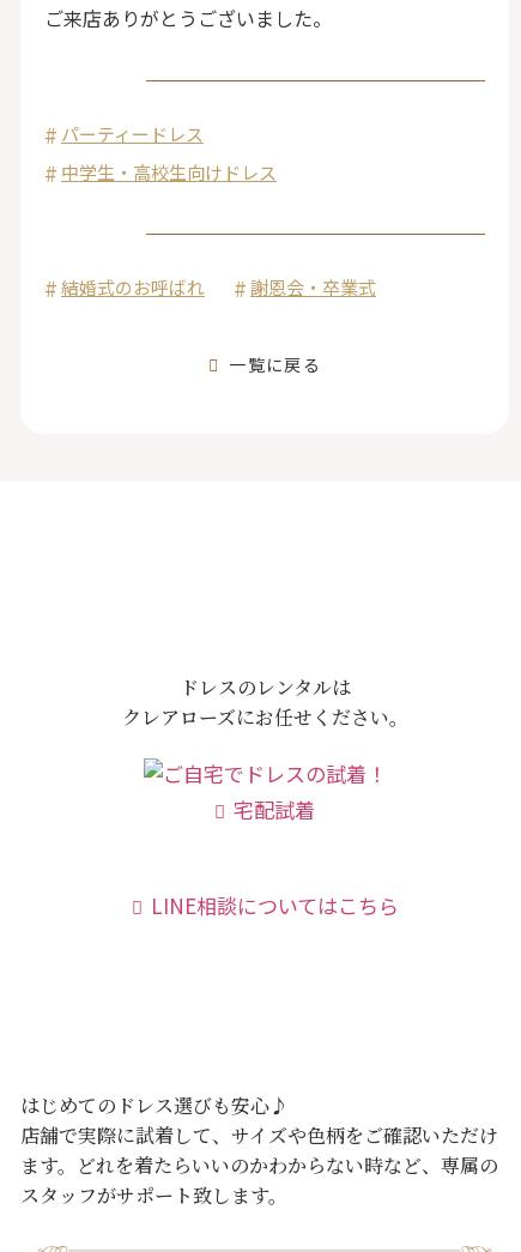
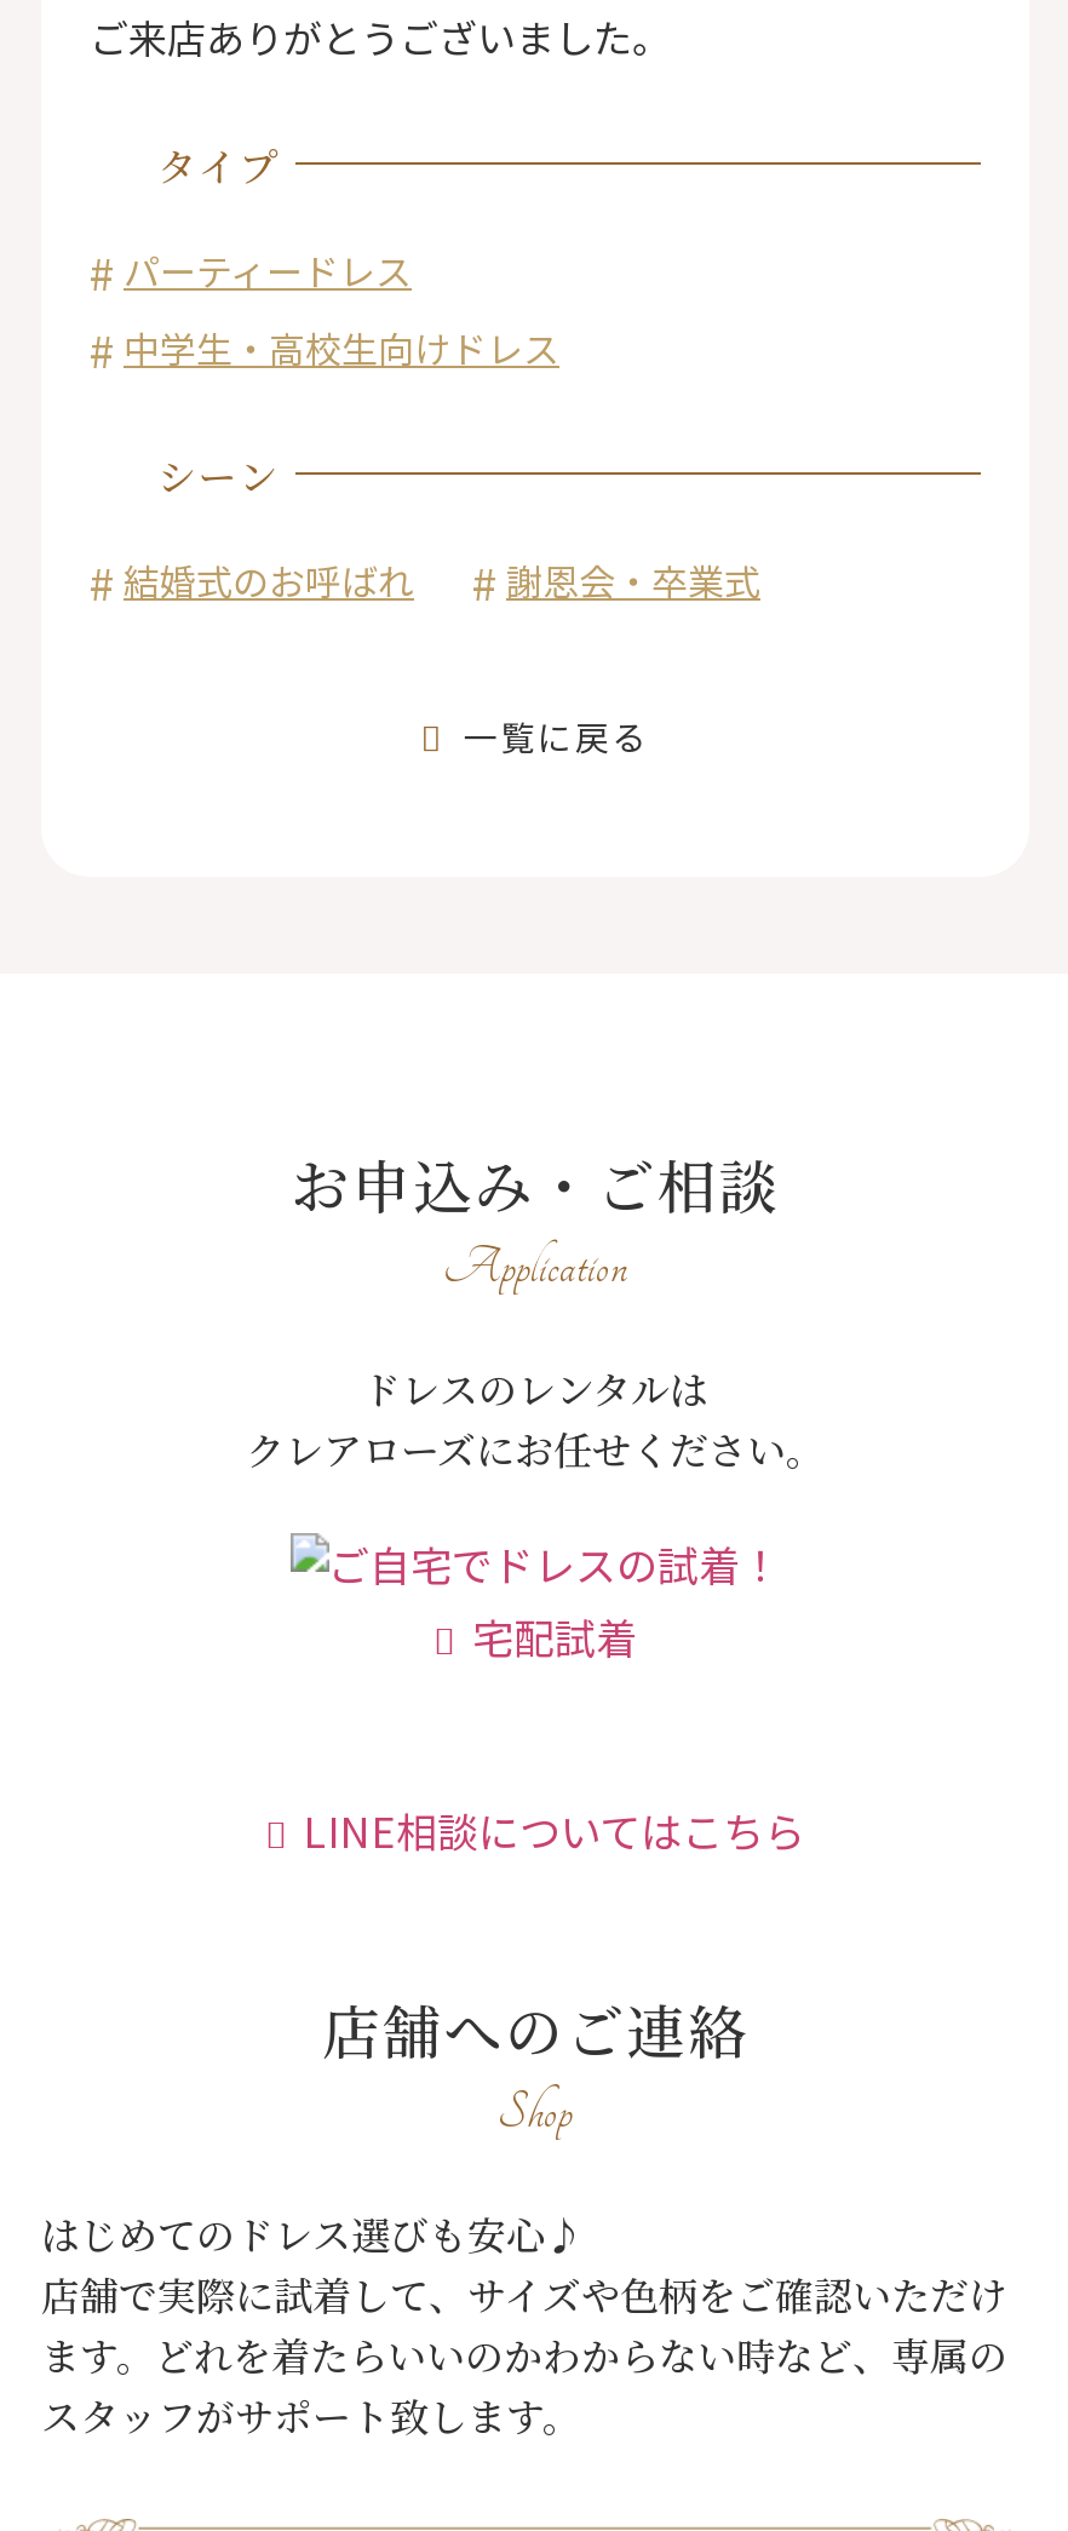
+ タイプ

+ シーン

+ お申込み・ご相談
+ Application

+ 店舗へのご連絡
+ Shop
